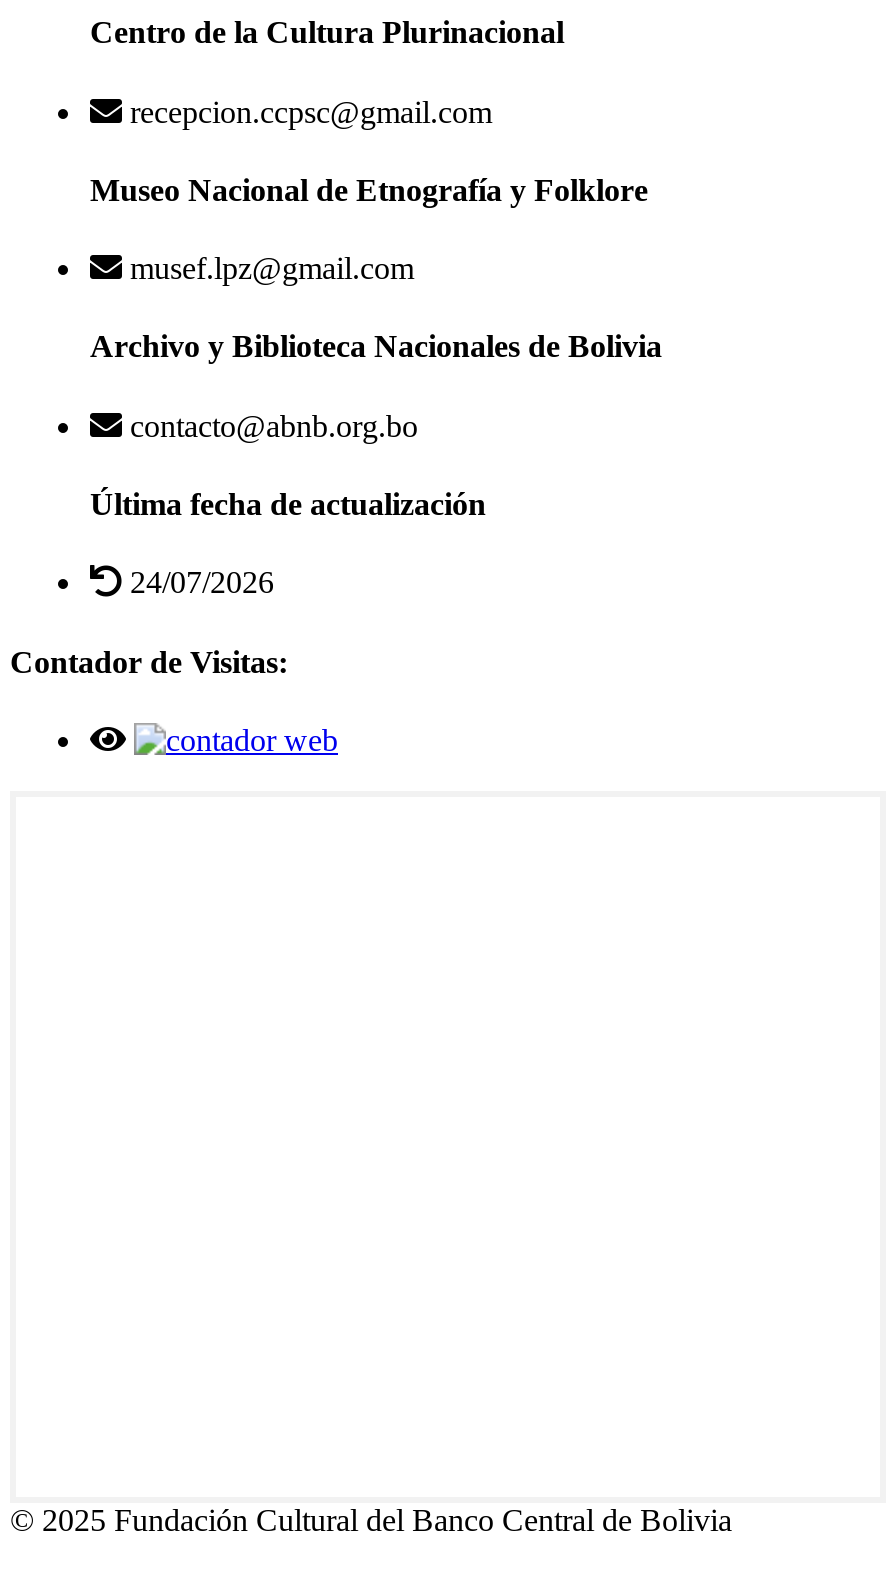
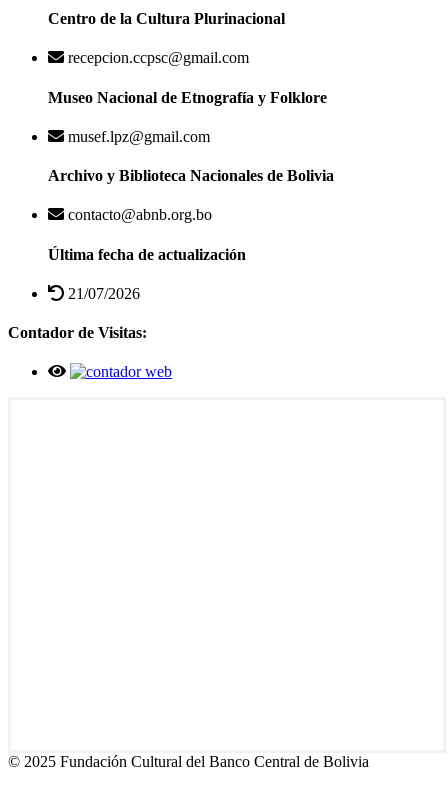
- 24/07/2026
+ 21/07/2026
